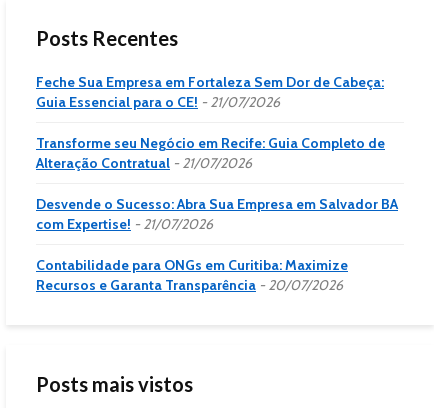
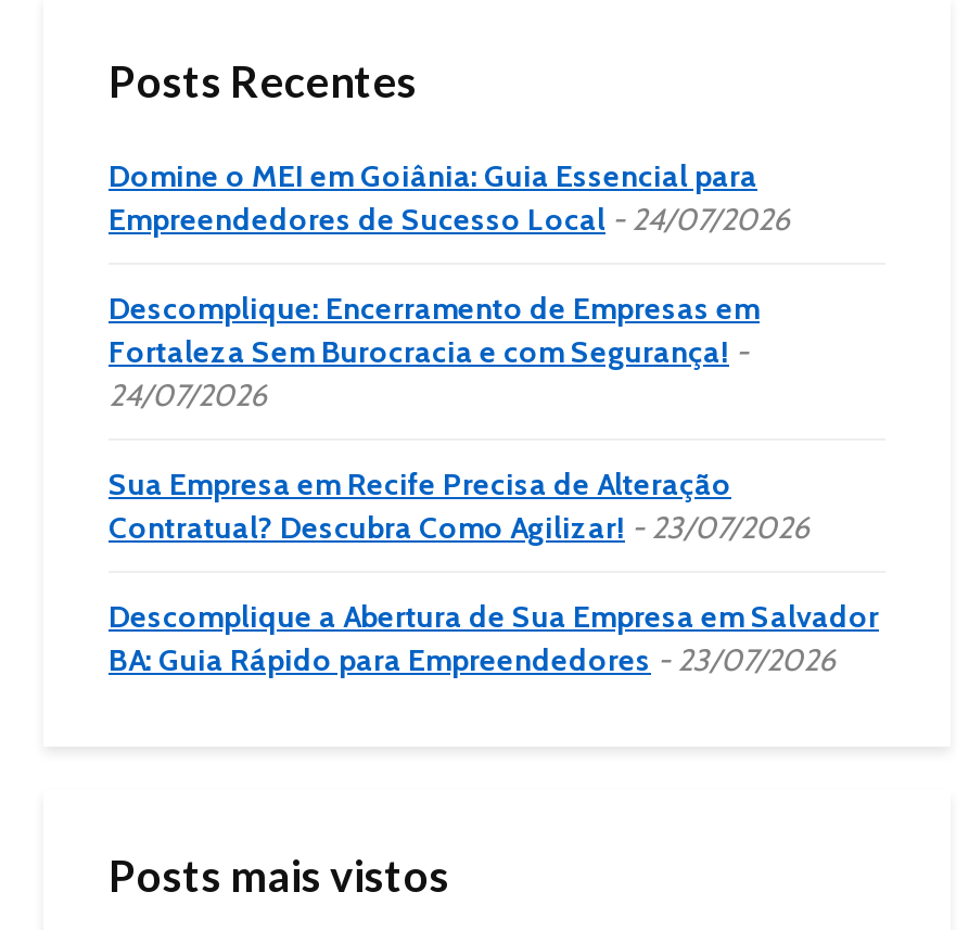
- Feche Sua Empresa em Fortaleza Sem Dor de Cabeça:
- Guia Essencial para o CE!
- 21/07/2026
+ Domine o MEI em Goiânia: Guia Essencial para
+ Empreendedores de Sucesso Local
+ 24/07/2026

- Transforme seu Negócio em Recife: Guia Completo de
- Alteração Contratual
- 21/07/2026
+ Descomplique: Encerramento de Empresas em
+ Fortaleza Sem Burocracia e com Segurança!
+ 24/07/2026

- Desvende o Sucesso: Abra Sua Empresa em Salvador BA
- com Expertise!
- 21/07/2026
+ Sua Empresa em Recife Precisa de Alteração
+ Contratual? Descubra Como Agilizar!
+ 23/07/2026

- Contabilidade para ONGs em Curitiba: Maximize
- Recursos e Garanta Transparência
- 20/07/2026
+ Descomplique a Abertura de Sua Empresa em Salvador
+ BA: Guia Rápido para Empreendedores
+ 23/07/2026
